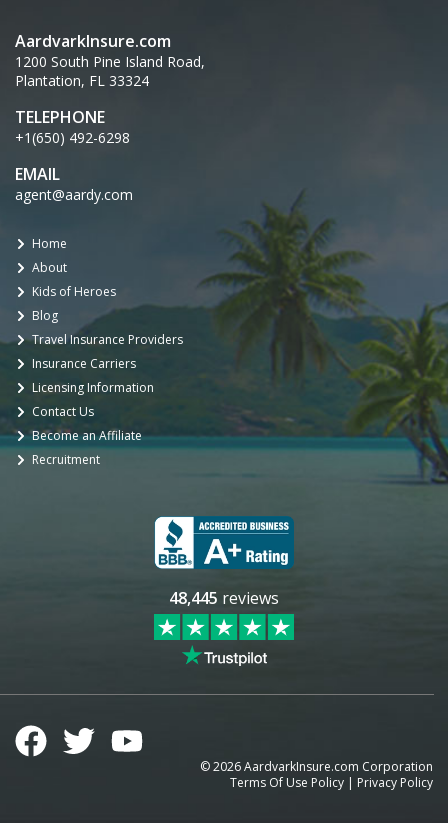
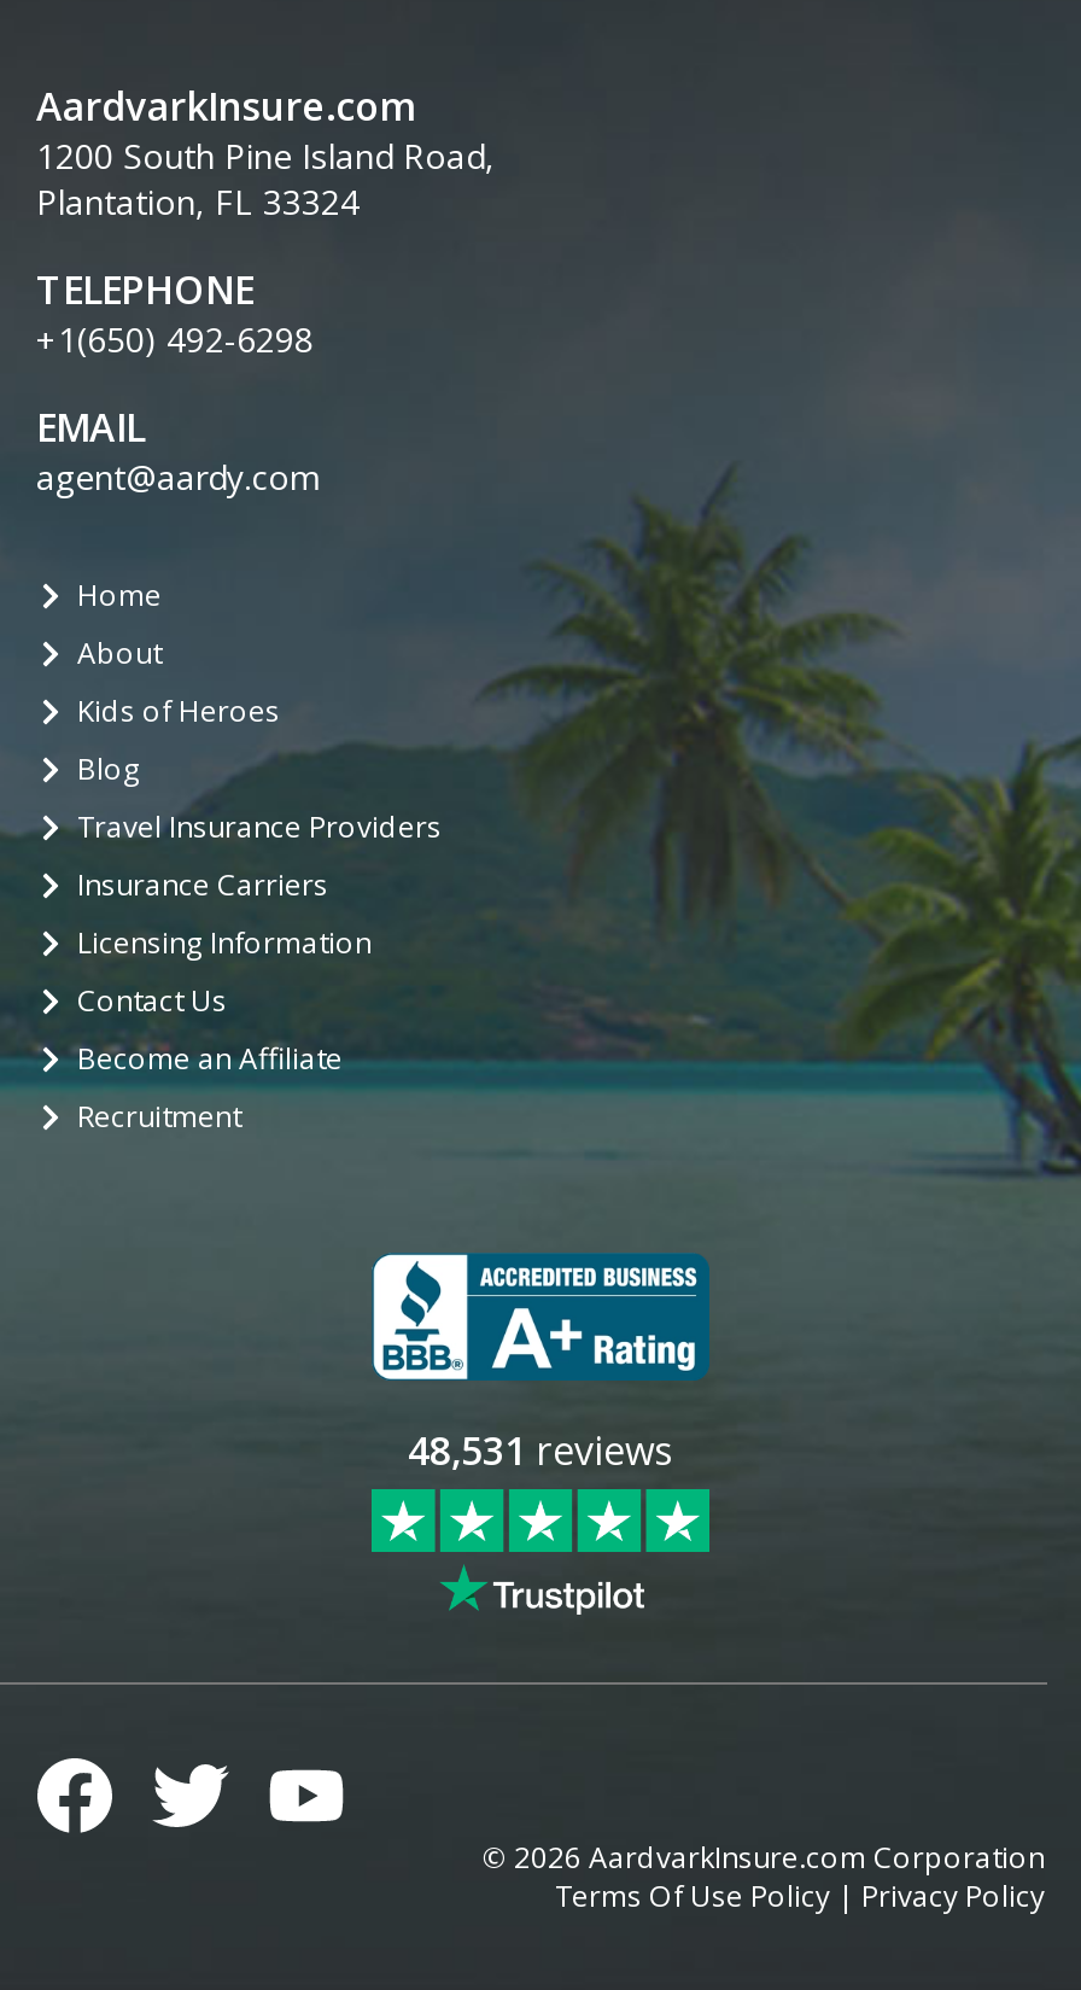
- 48,445 reviews
+ 48,531 reviews
